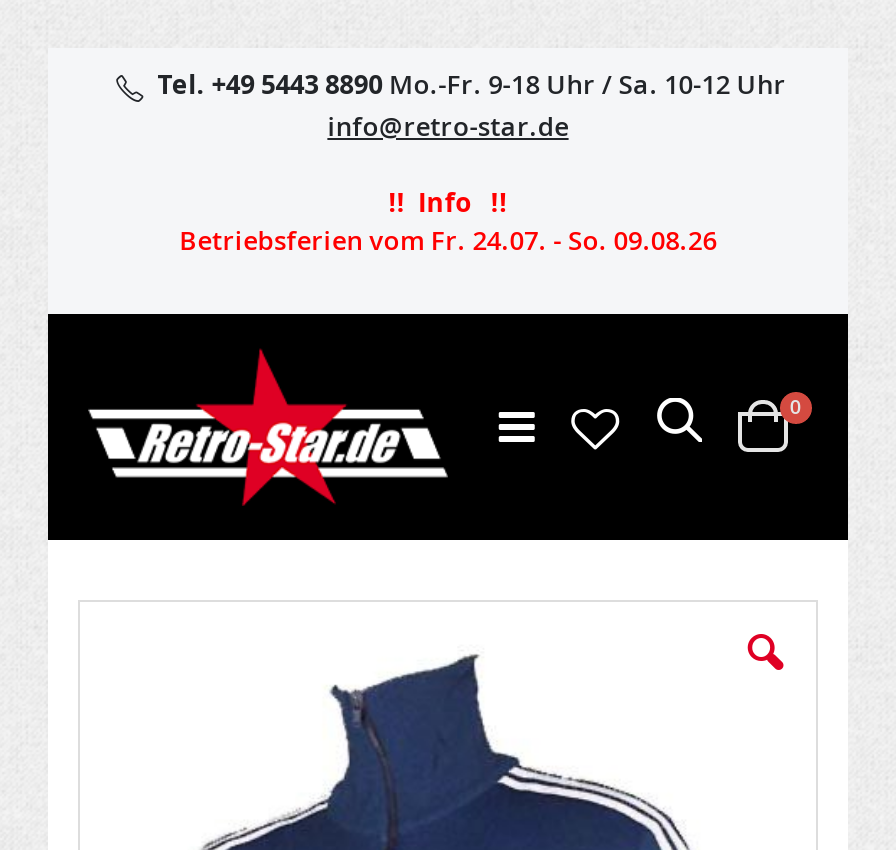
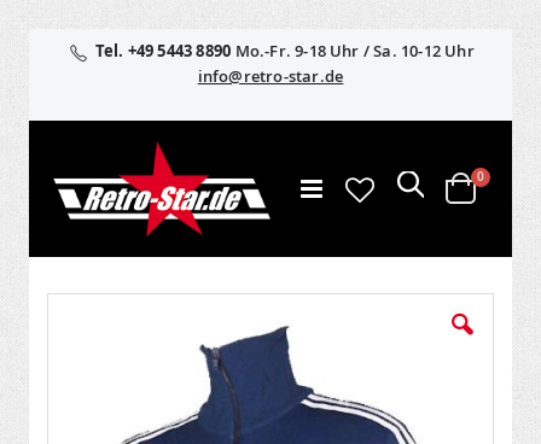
- !! Info !!
- Betriebsferien vom Fr. 24.07. - So. 09.08.26
